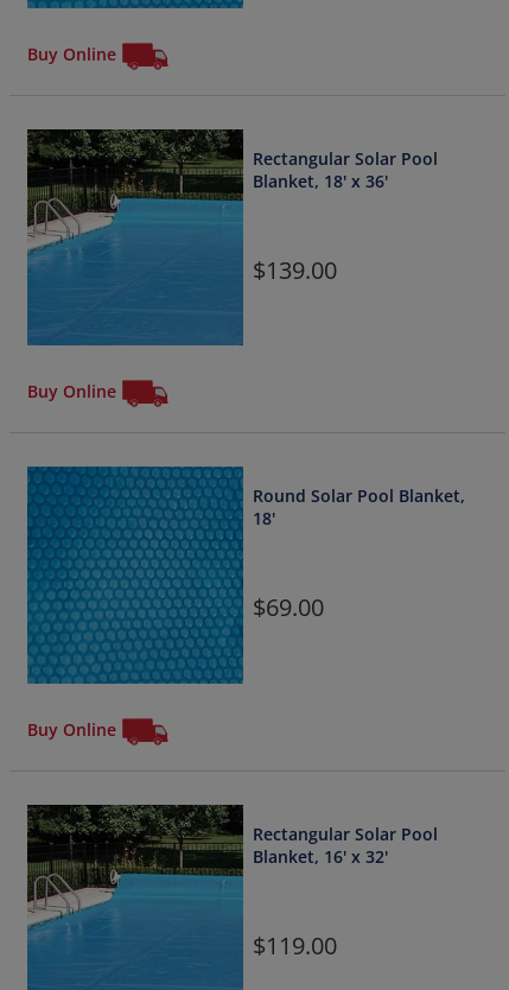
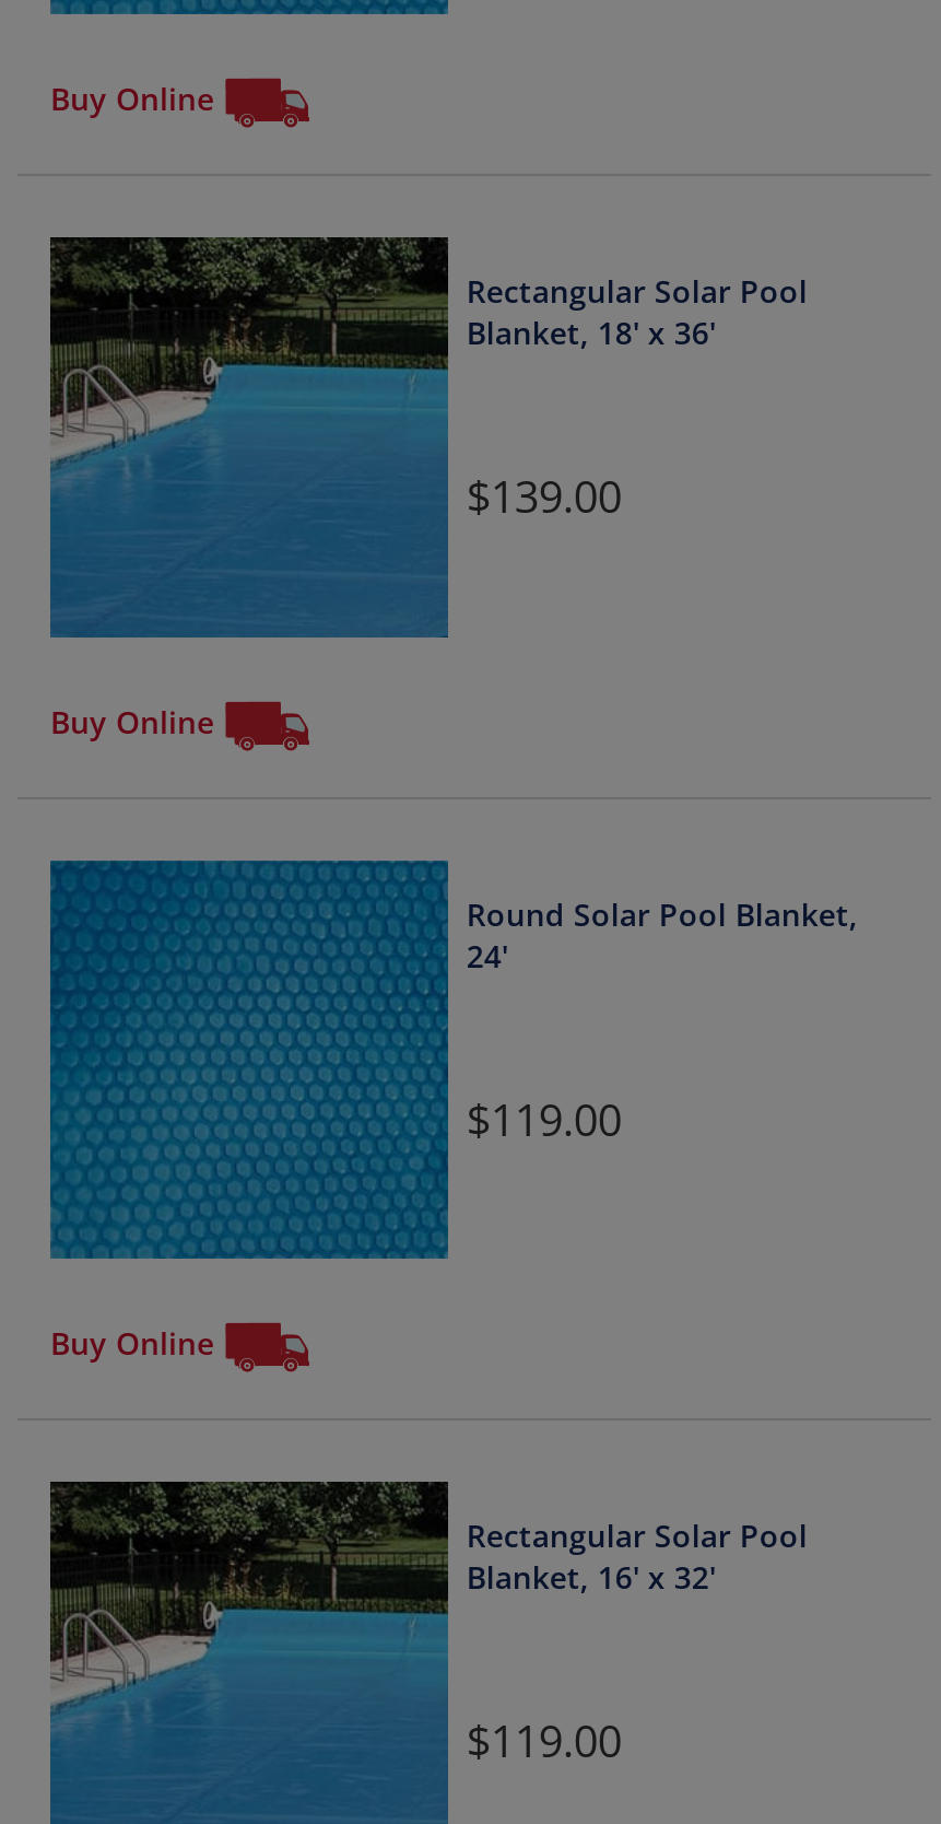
- 18'
+ 24'

- 69.00
+ 119.00
